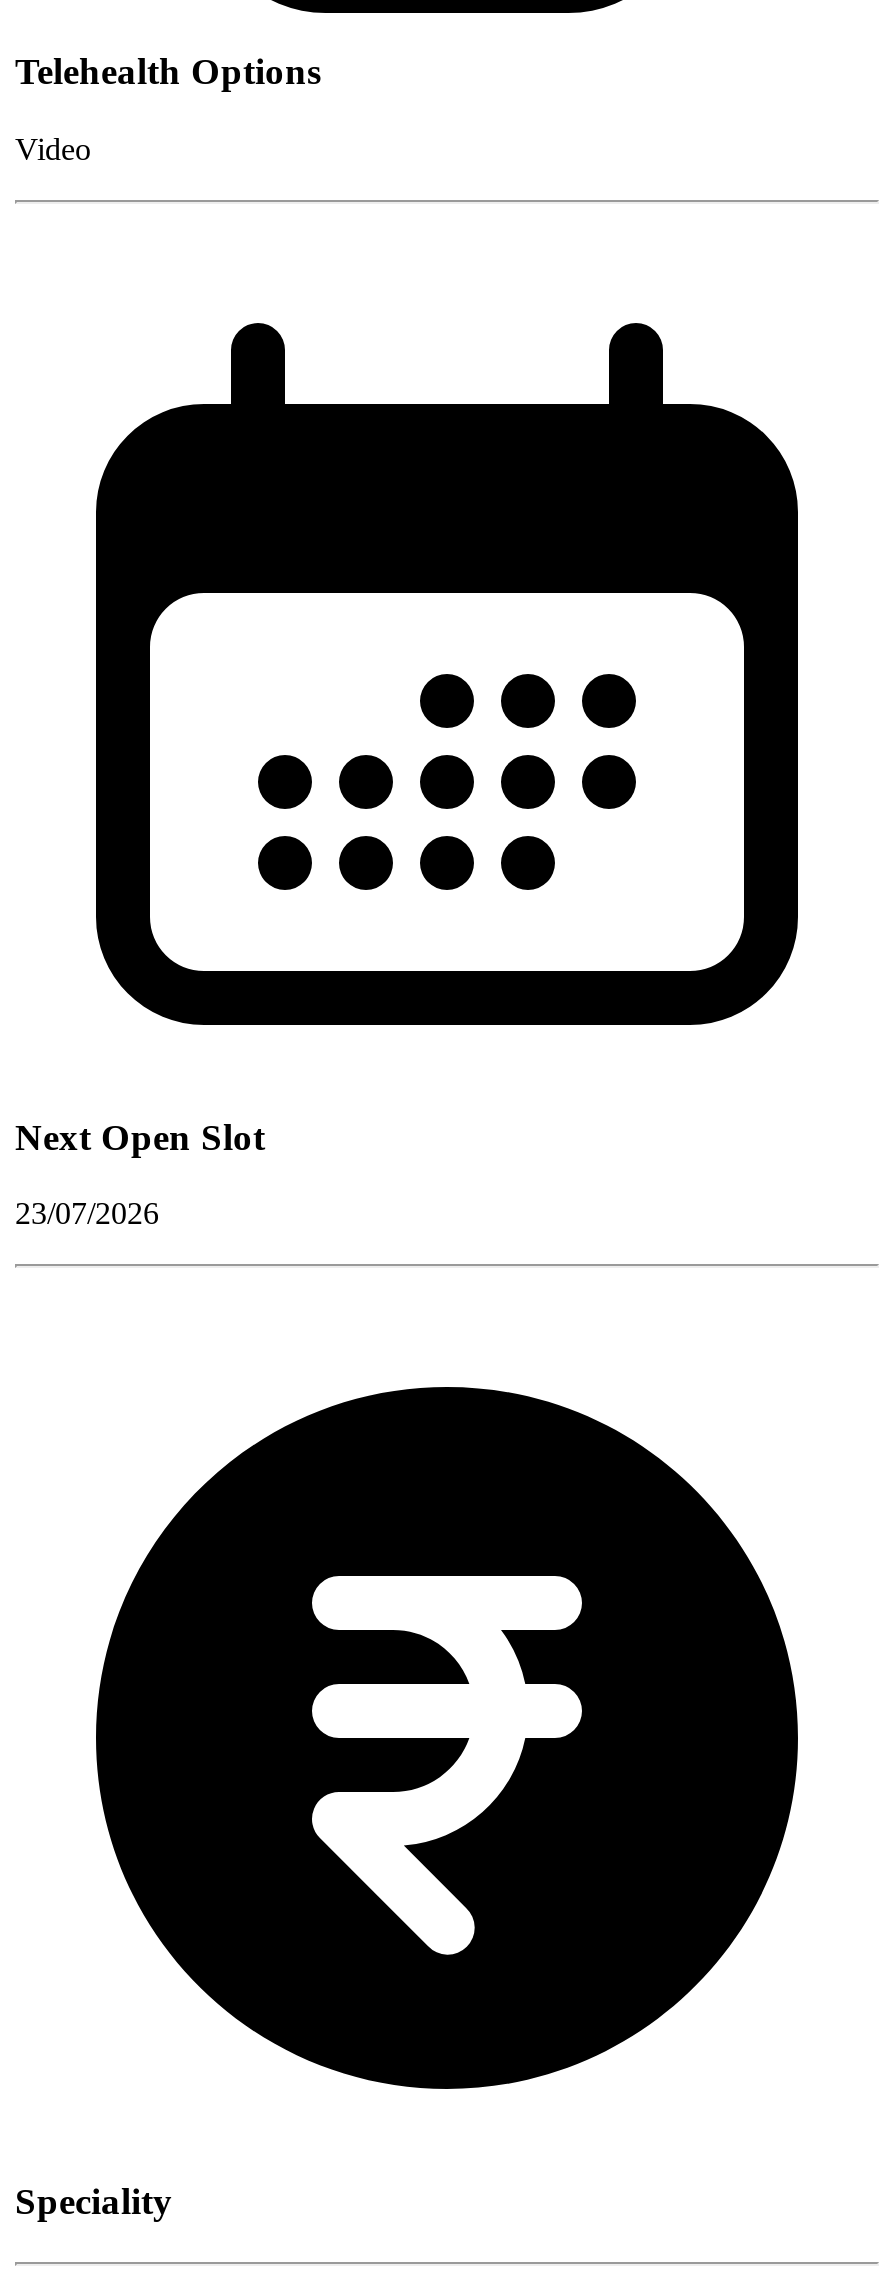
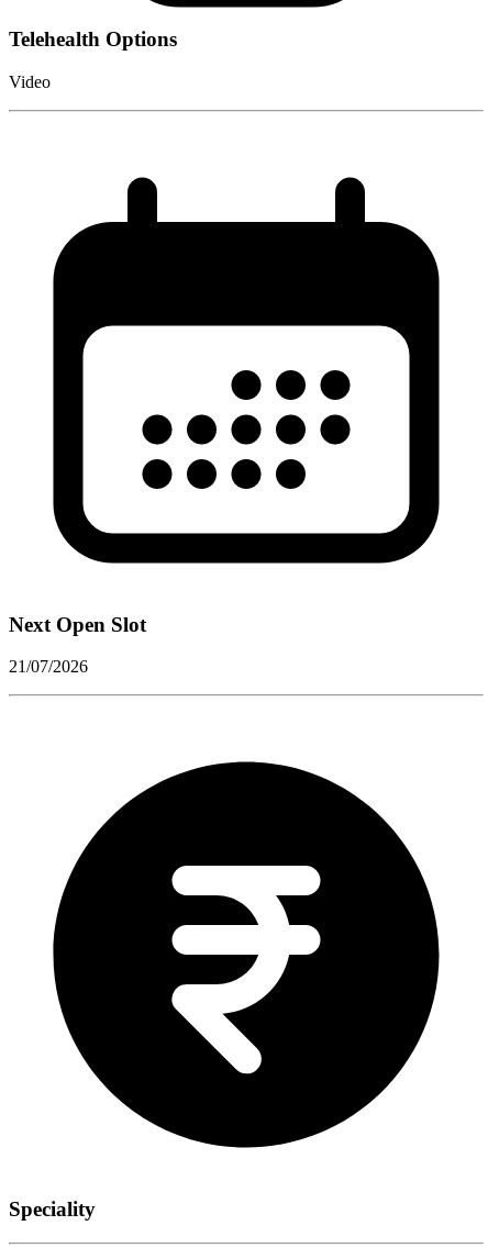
- 23/07/2026
+ 21/07/2026
